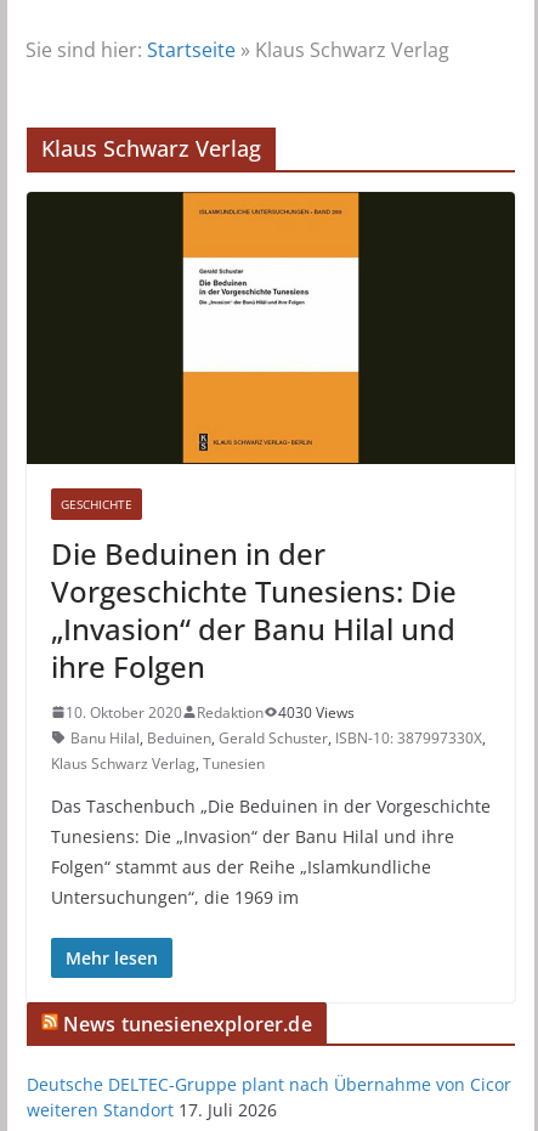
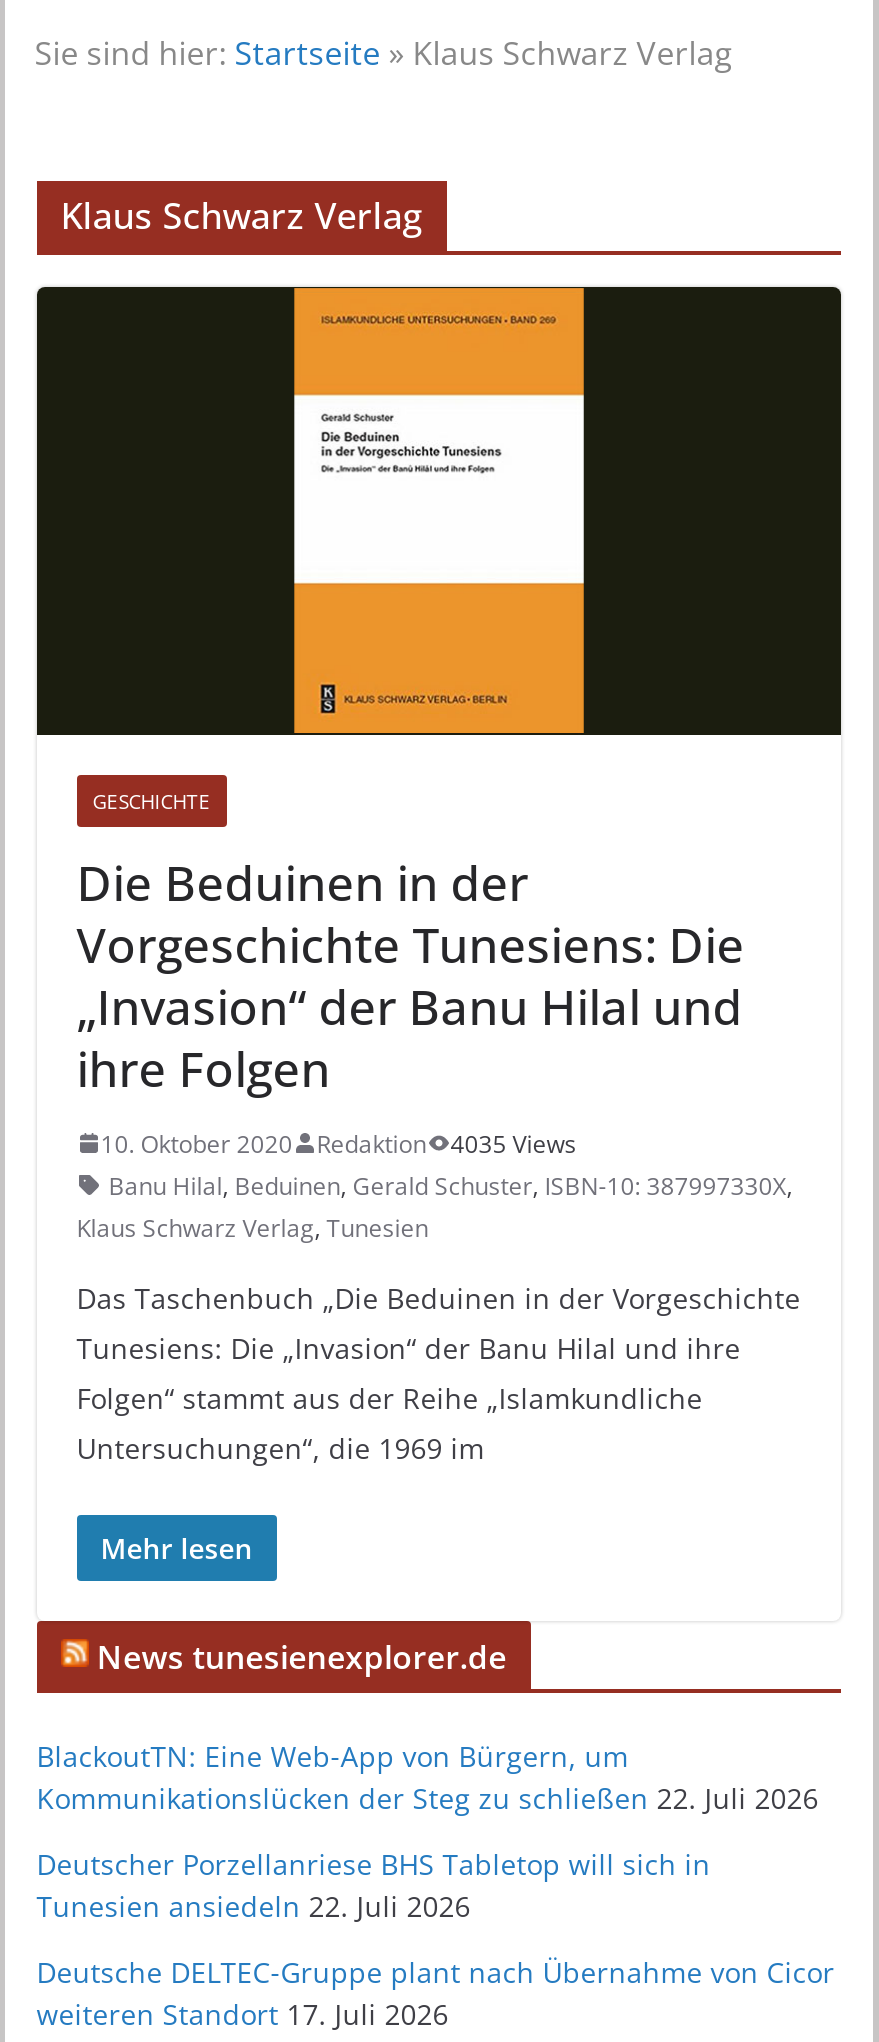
- 10. Oktober 2020 Redaktion 4030 Views
+ 10. Oktober 2020 Redaktion 4035 Views

+ BlackoutTN: Eine Web-App von Bürgern, um
+ Kommunikationslücken der Steg zu schließen 22. Juli 2026
+ Deutscher Porzellanriese BHS Tabletop will sich in
+ Tunesien ansiedeln 22. Juli 2026
